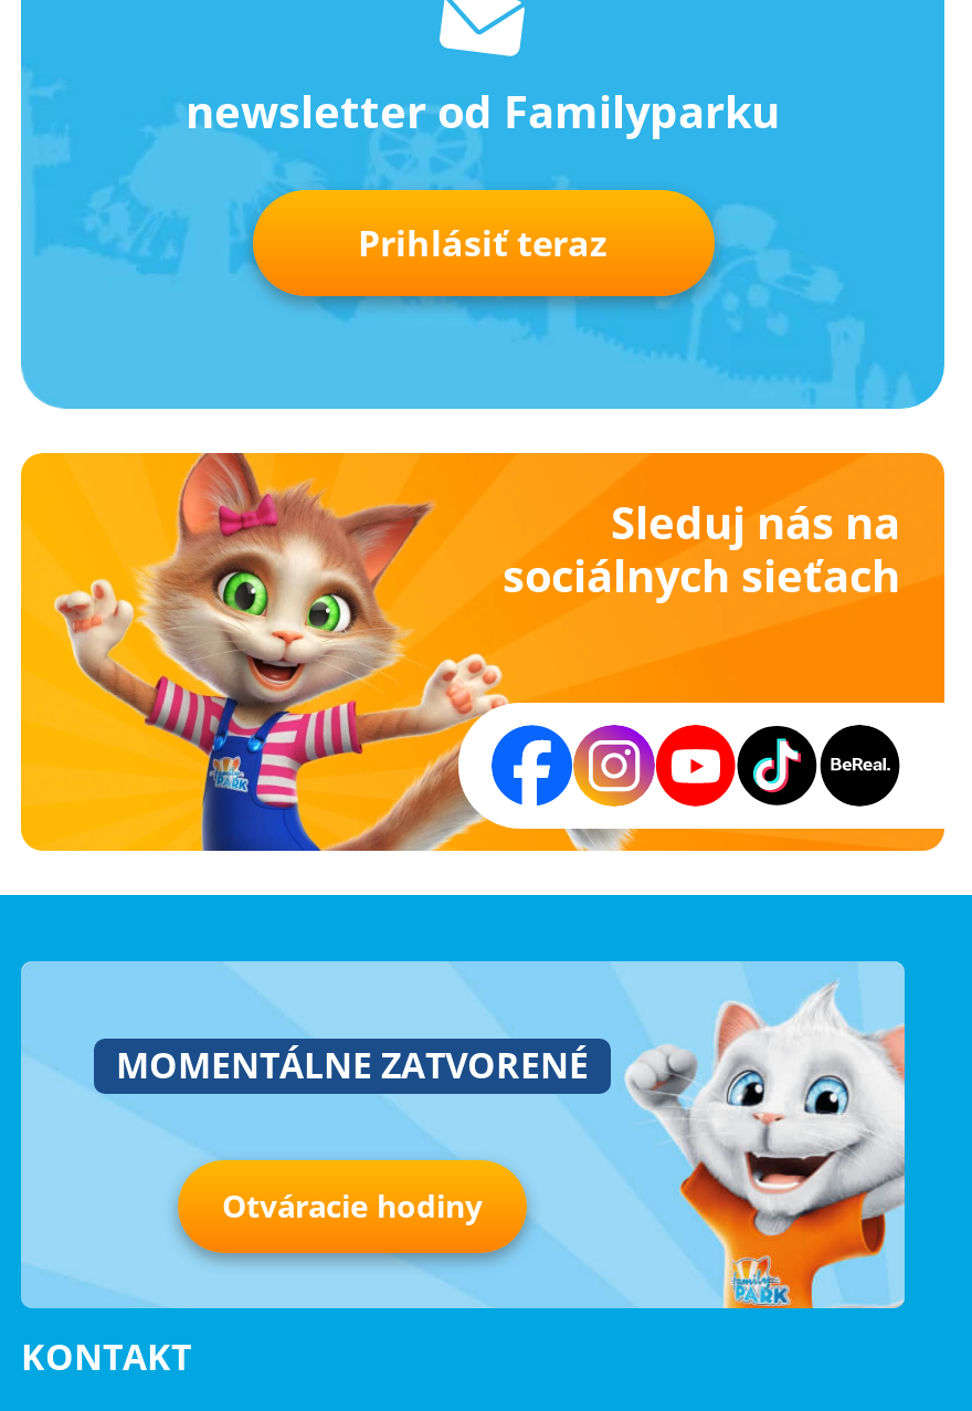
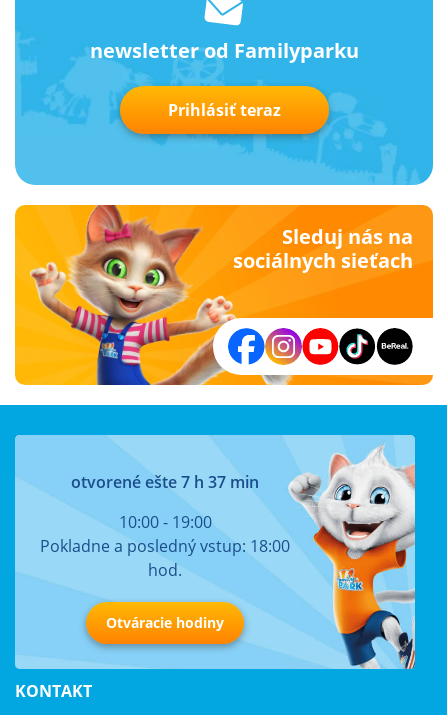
- MOMENTÁLNE ZATVORENÉ
+ otvorené ešte 7 h 37 min
+ 10:00 - 19:00
+ Pokladne a posledný vstup: 18:00
+ hod.

- [image]
+ [image]
